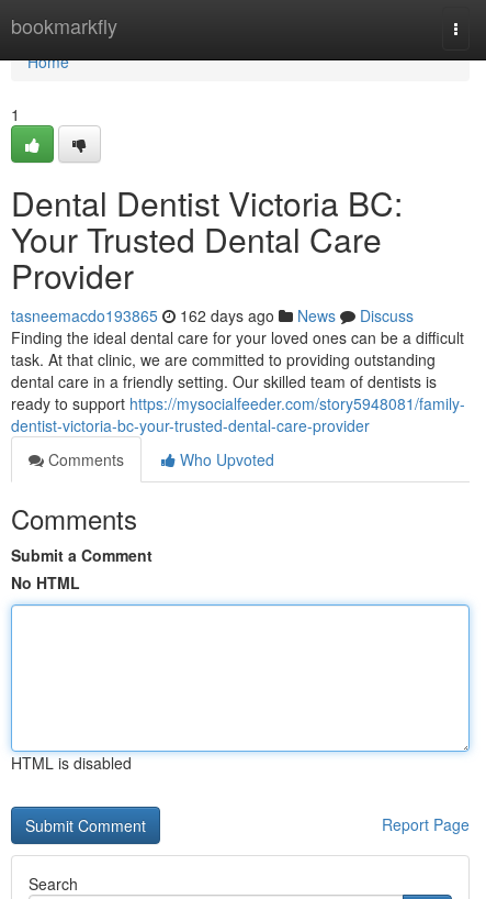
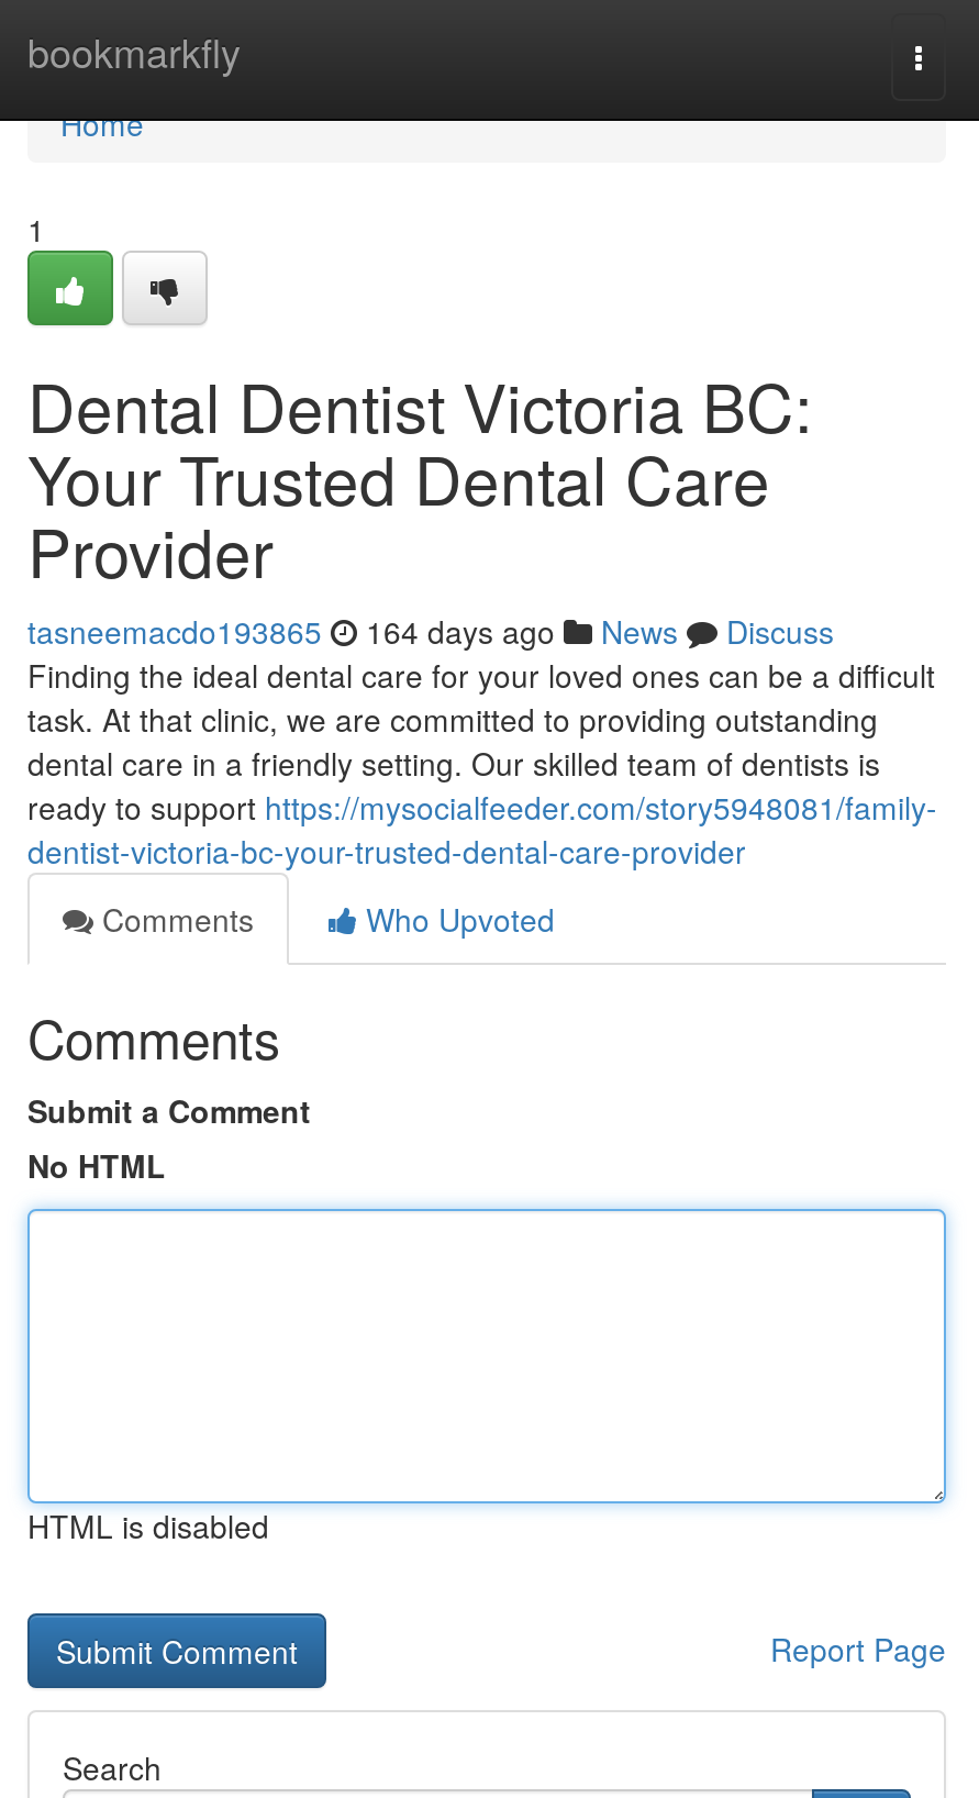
- tasneemacdo193865 162 days ago News Discuss
+ tasneemacdo193865 164 days ago News Discuss
